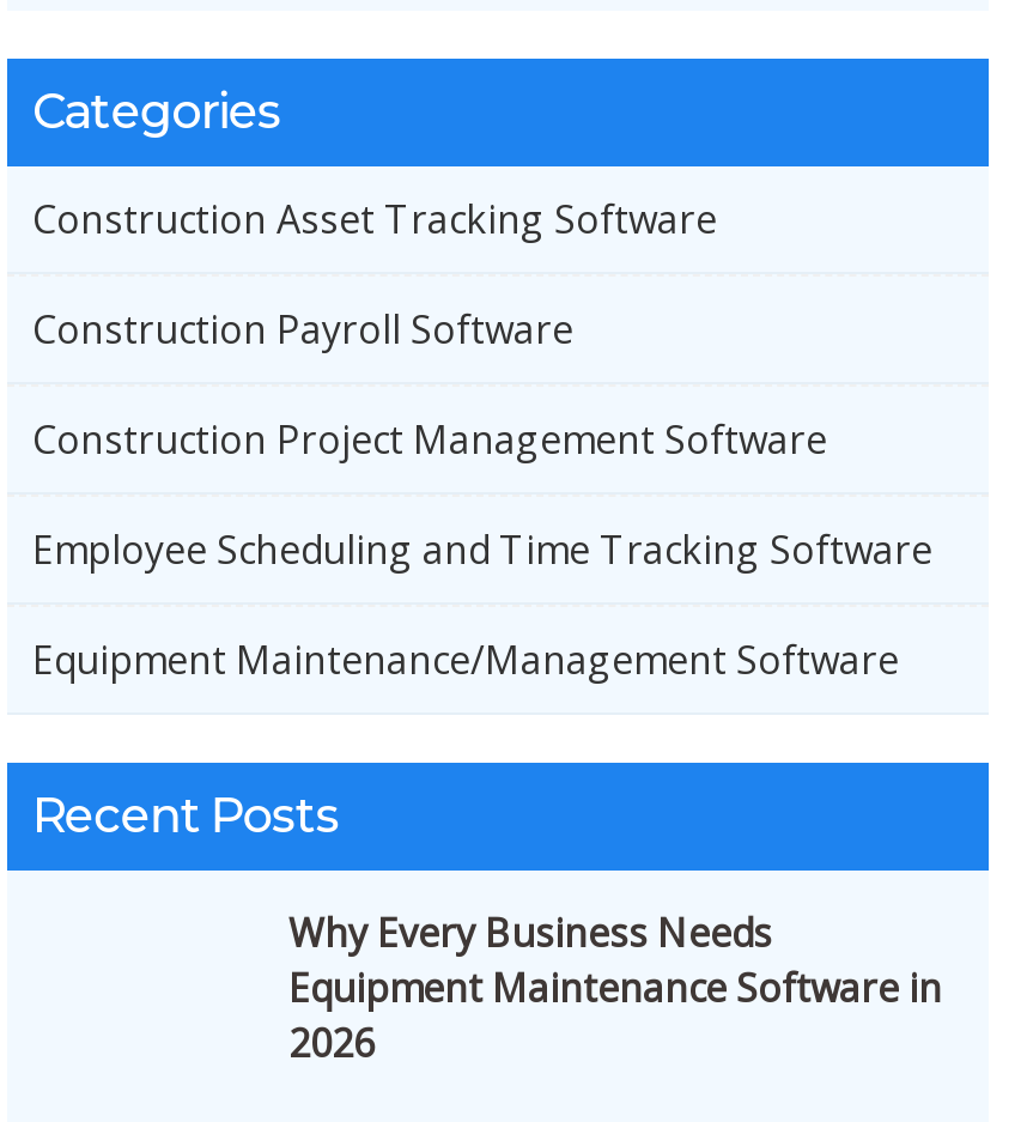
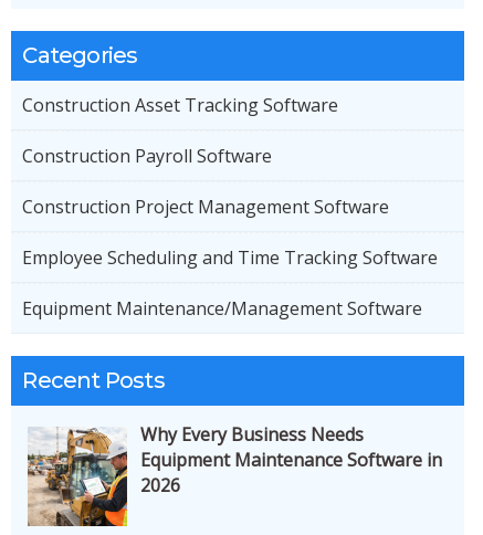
+ [image]
